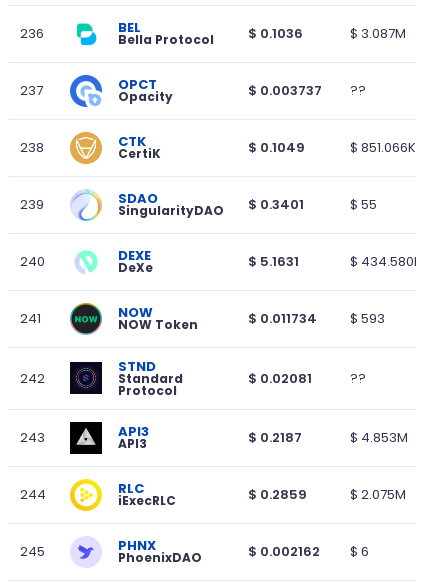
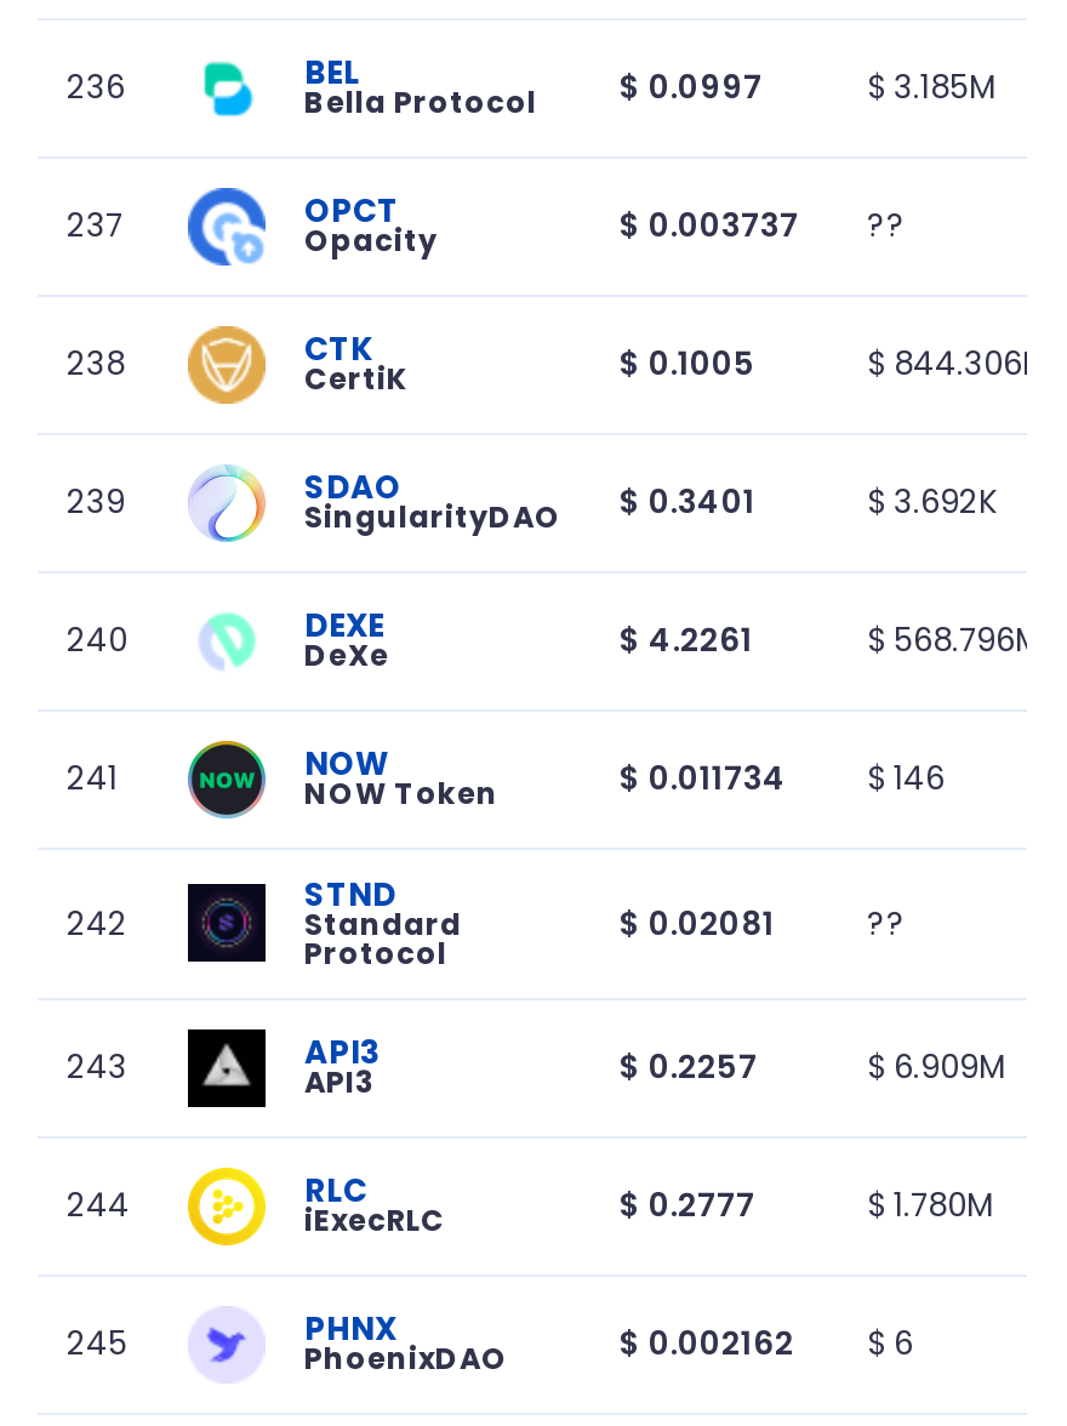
- $0.1036
- $3.087M
+ $0.0997
+ $3.185M

- $0.1049
- $851.066K
+ $0.1005
+ $844.306K

- $55
+ $3.692K

- $5.1631
- $434.580M
+ $4.2261
+ $568.796M

- $0.011734 $593
+ $0.011734 $146

- $0.2187
- $4.853M
+ $0.2257
+ $6.909M

- $0.2859
- $2.075M
+ $0.2777
+ $1.780M
